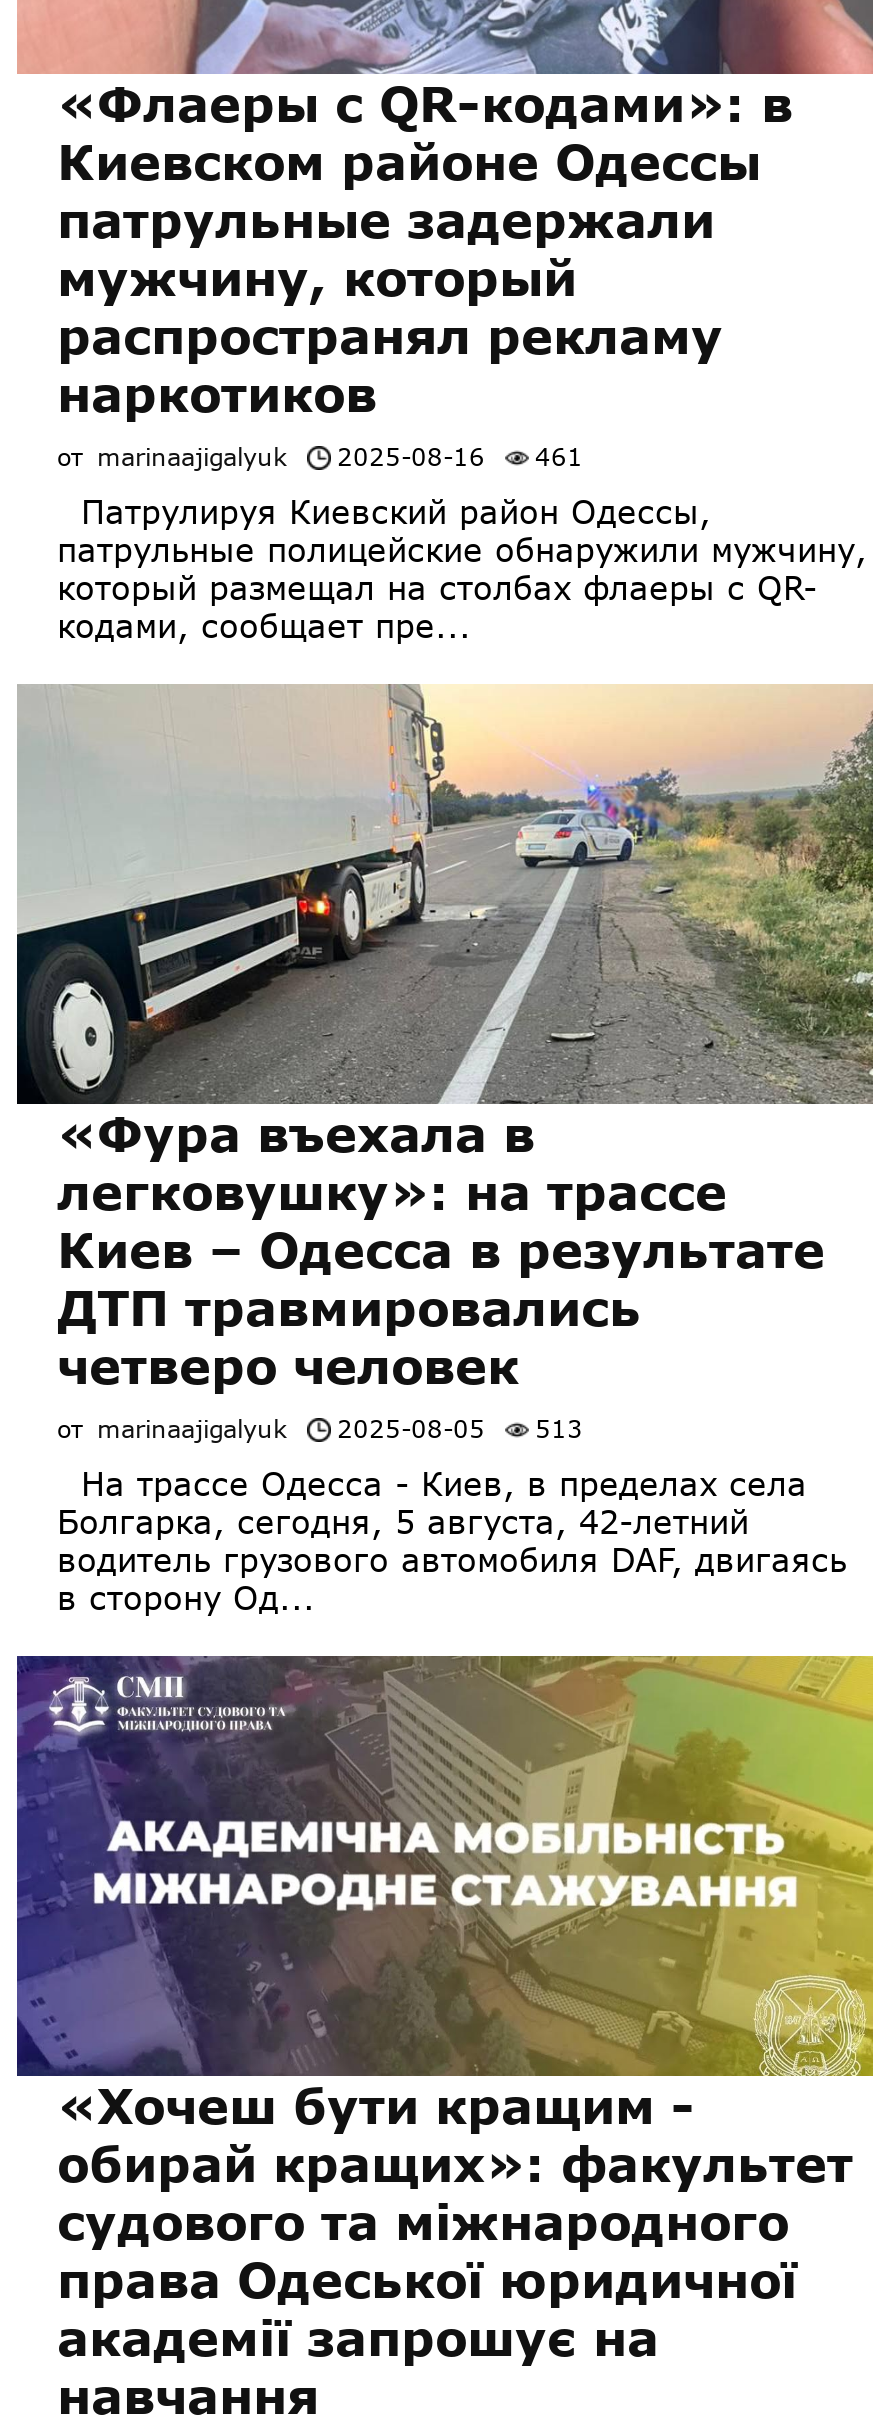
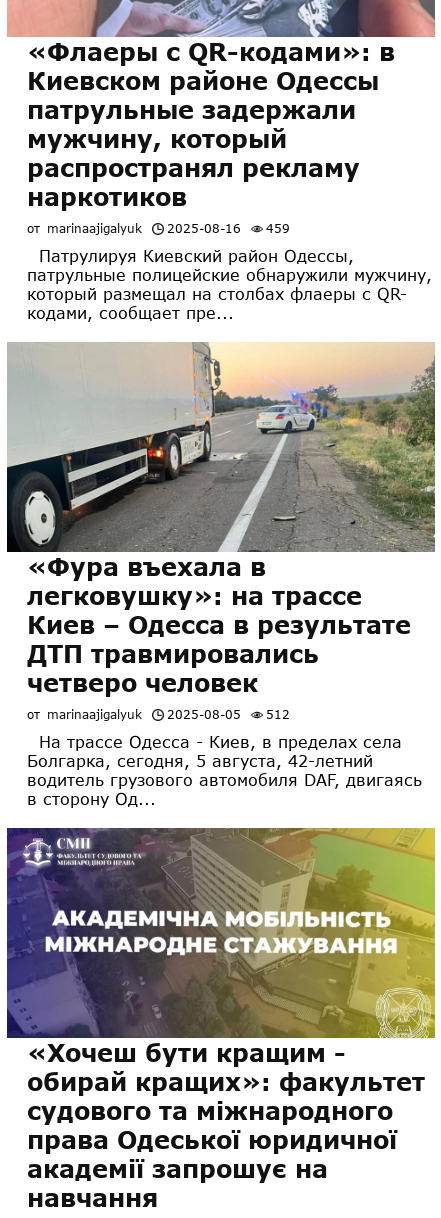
- от marinaajigalyuk 2025-08-16 461
+ от marinaajigalyuk 2025-08-16 459

- от marinaajigalyuk 2025-08-05 513
+ от marinaajigalyuk 2025-08-05 512
